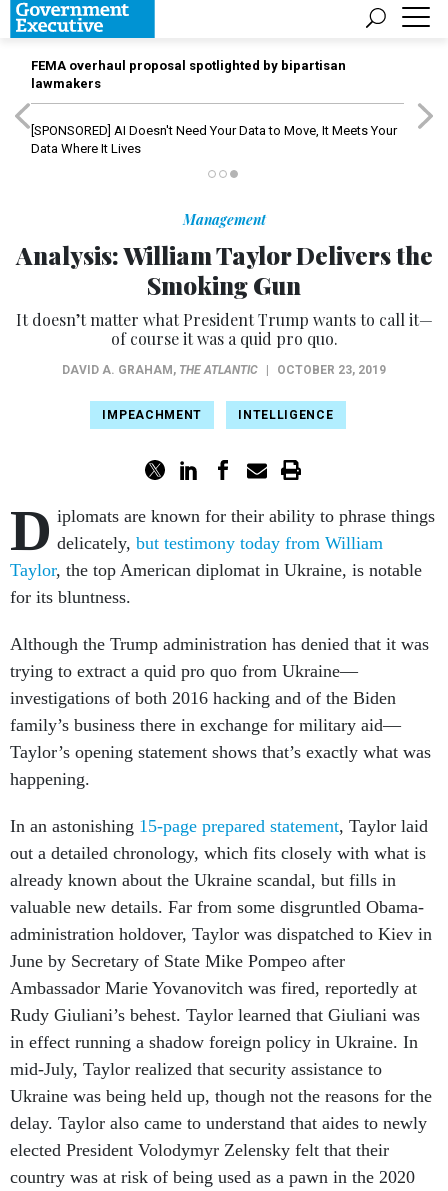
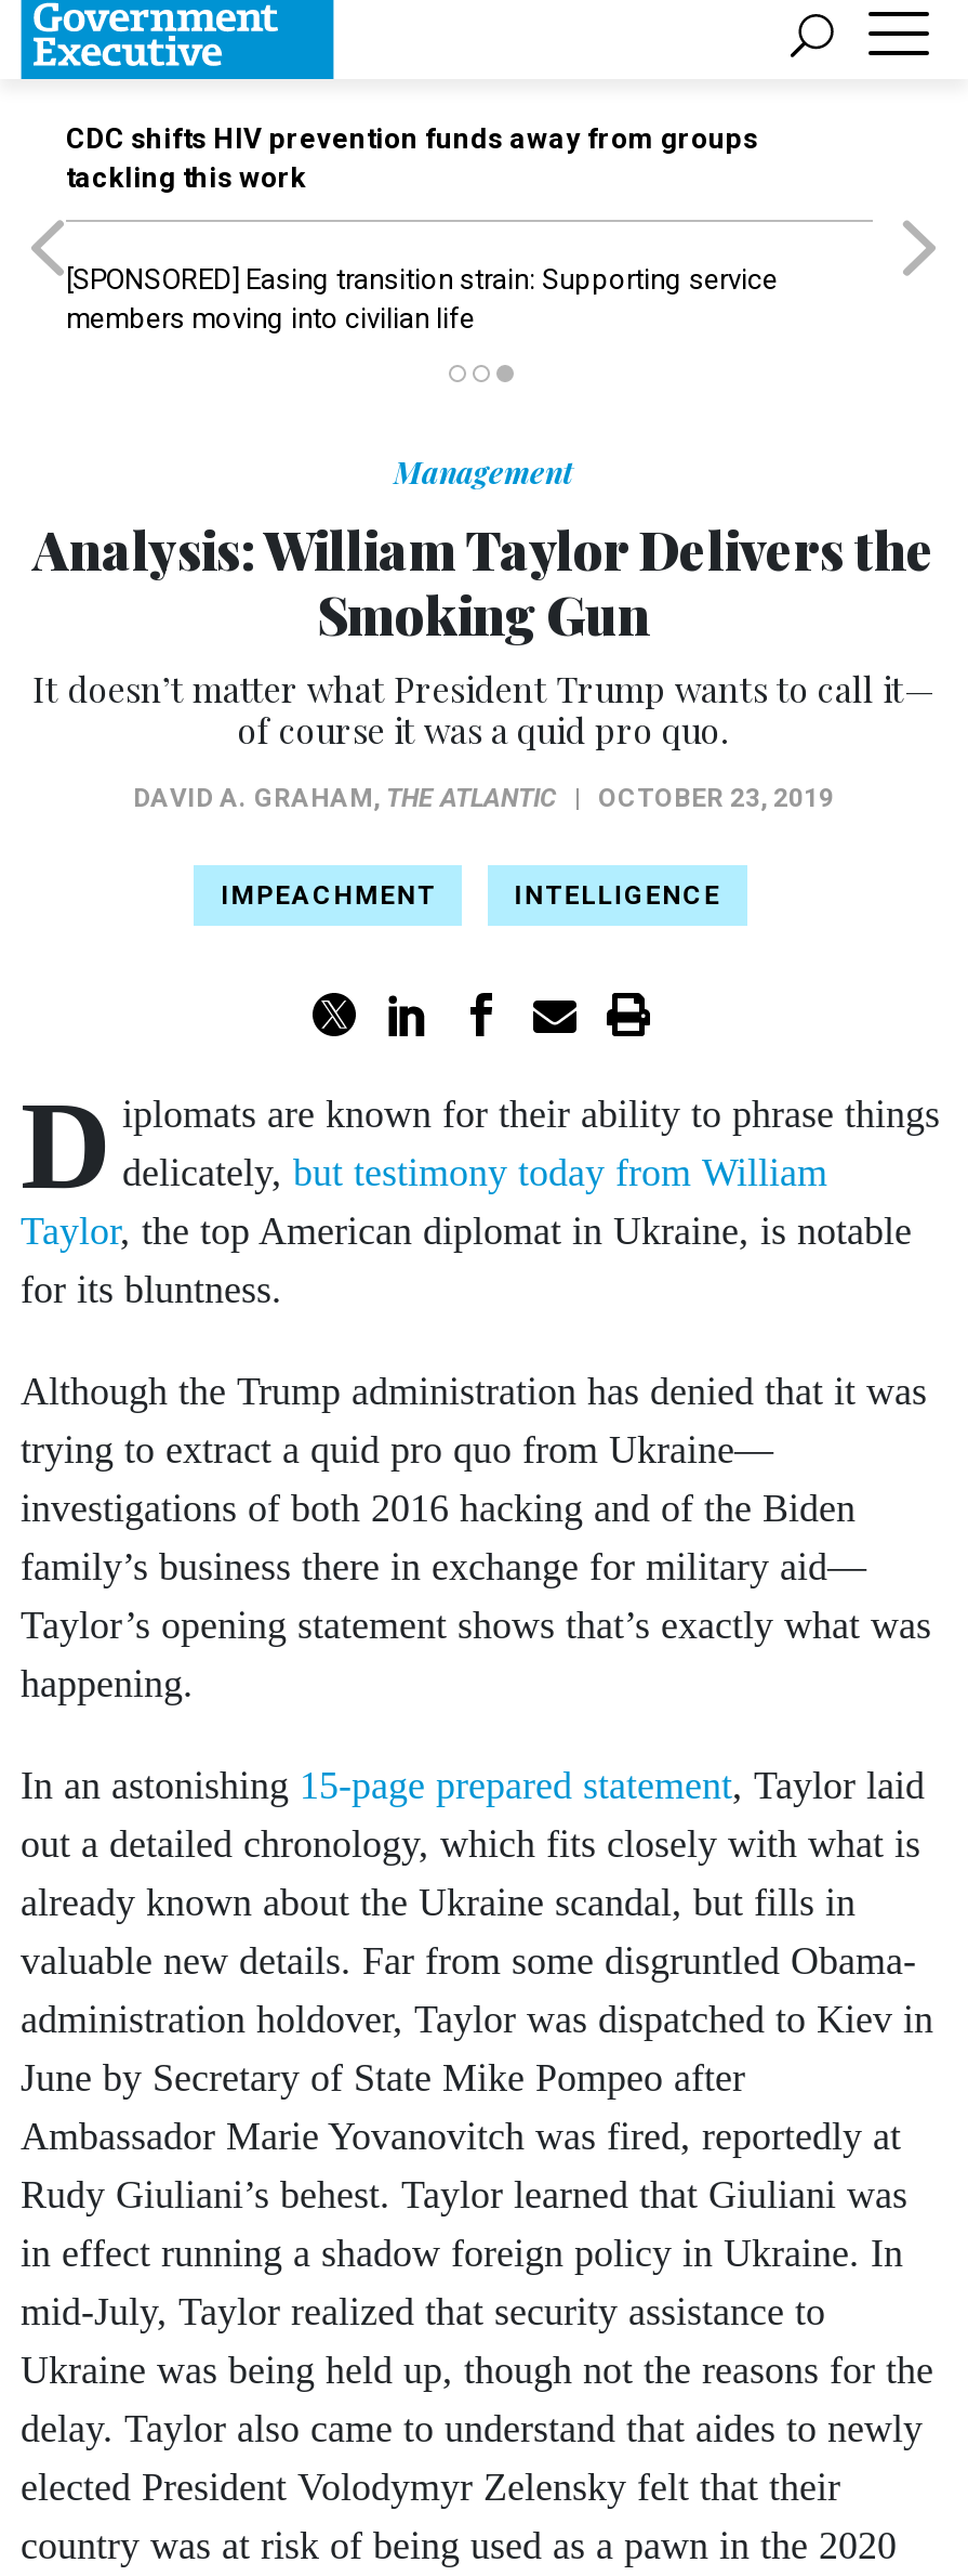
- FEMA overhaul proposal spotlighted by bipartisan
- lawmakers
+ CDC shifts HIV prevention funds away from groups
+ tackling this work

- [SPONSORED] AI Doesn't Need Your Data to Move, It Meets Your
- Data Where It Lives
+ [SPONSORED] Easing transition strain: Supporting service
+ members moving into civilian life
